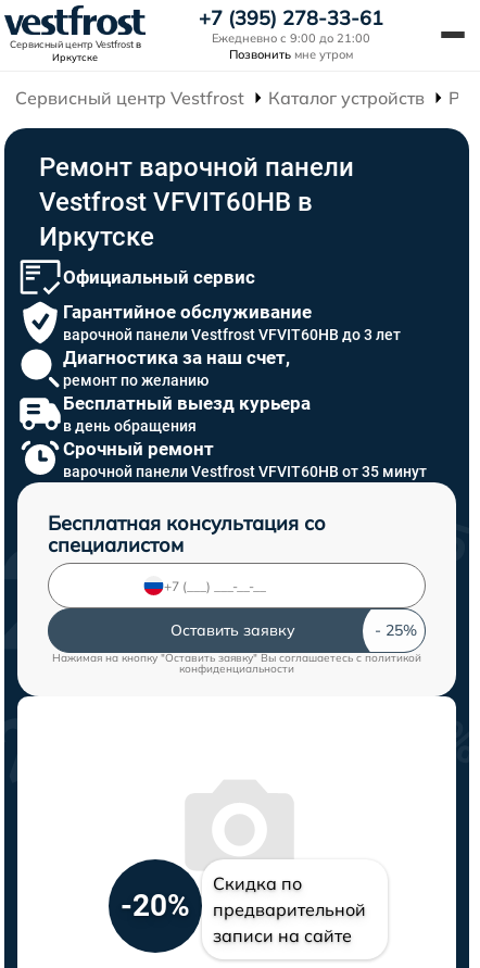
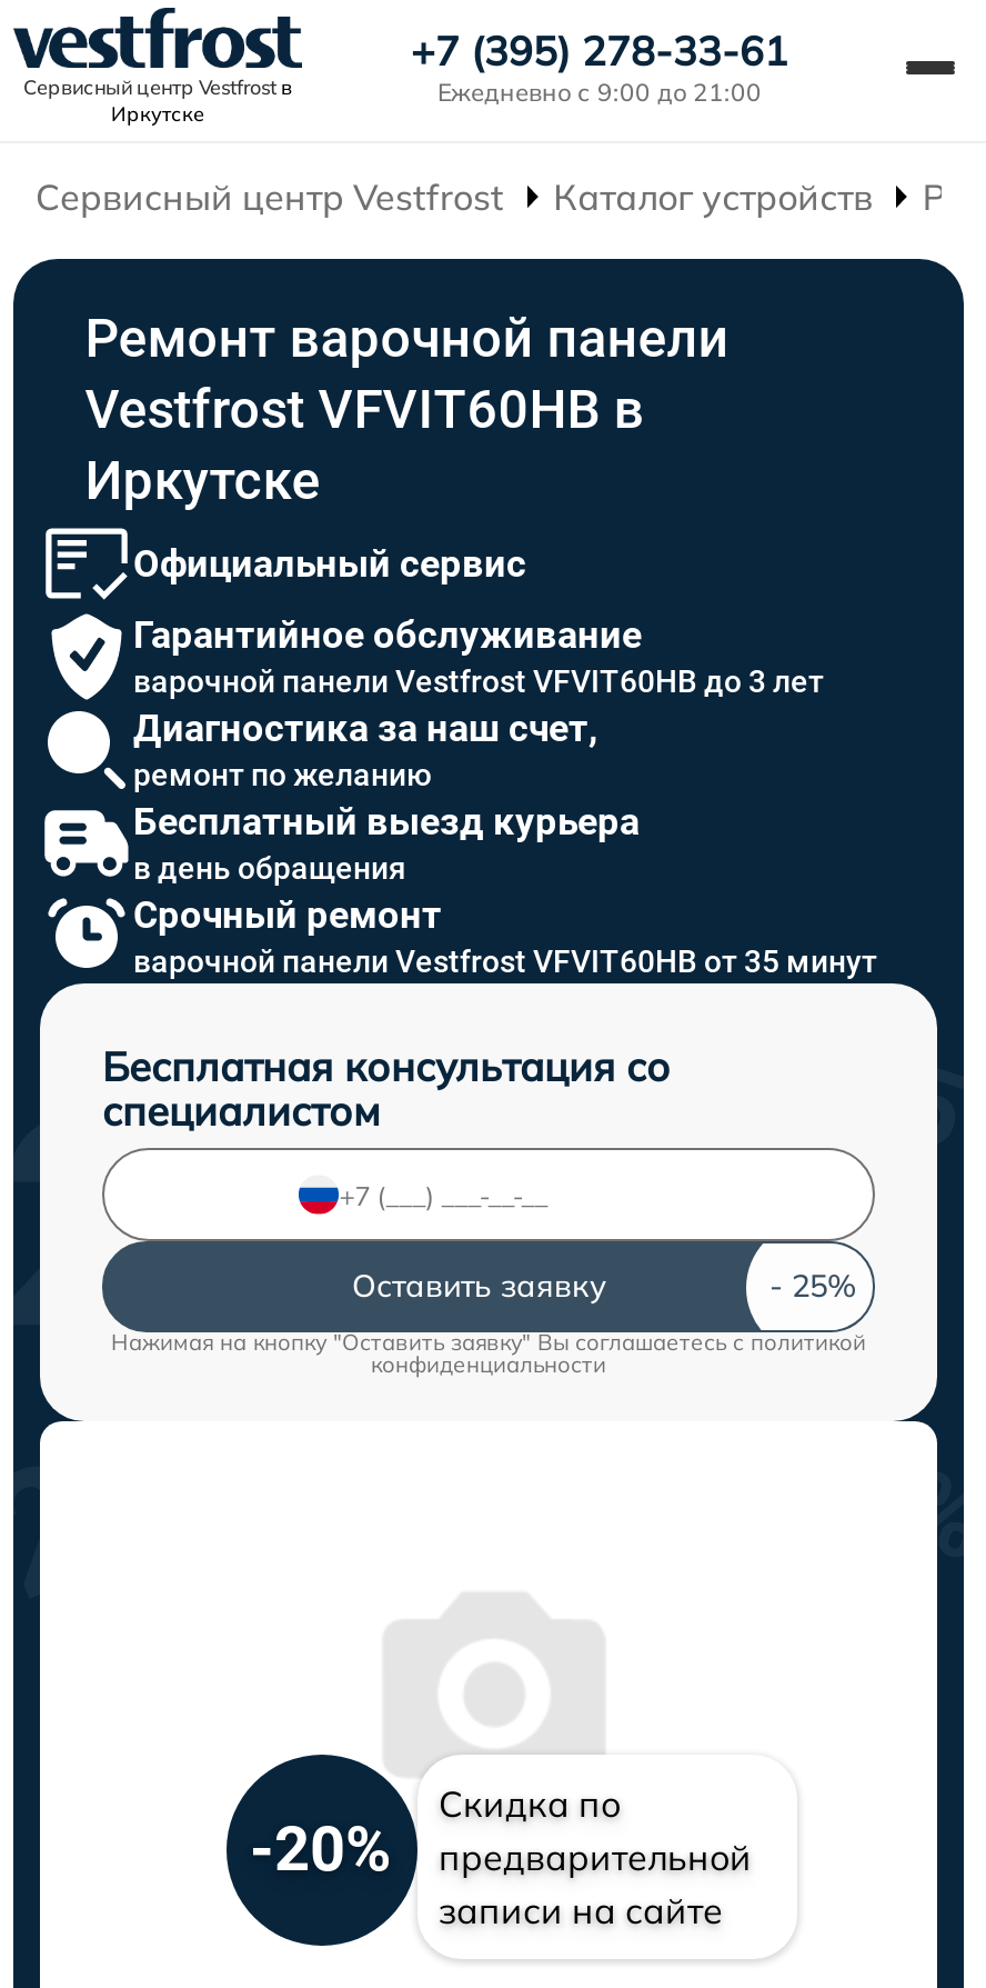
- Позвонить мне утром
